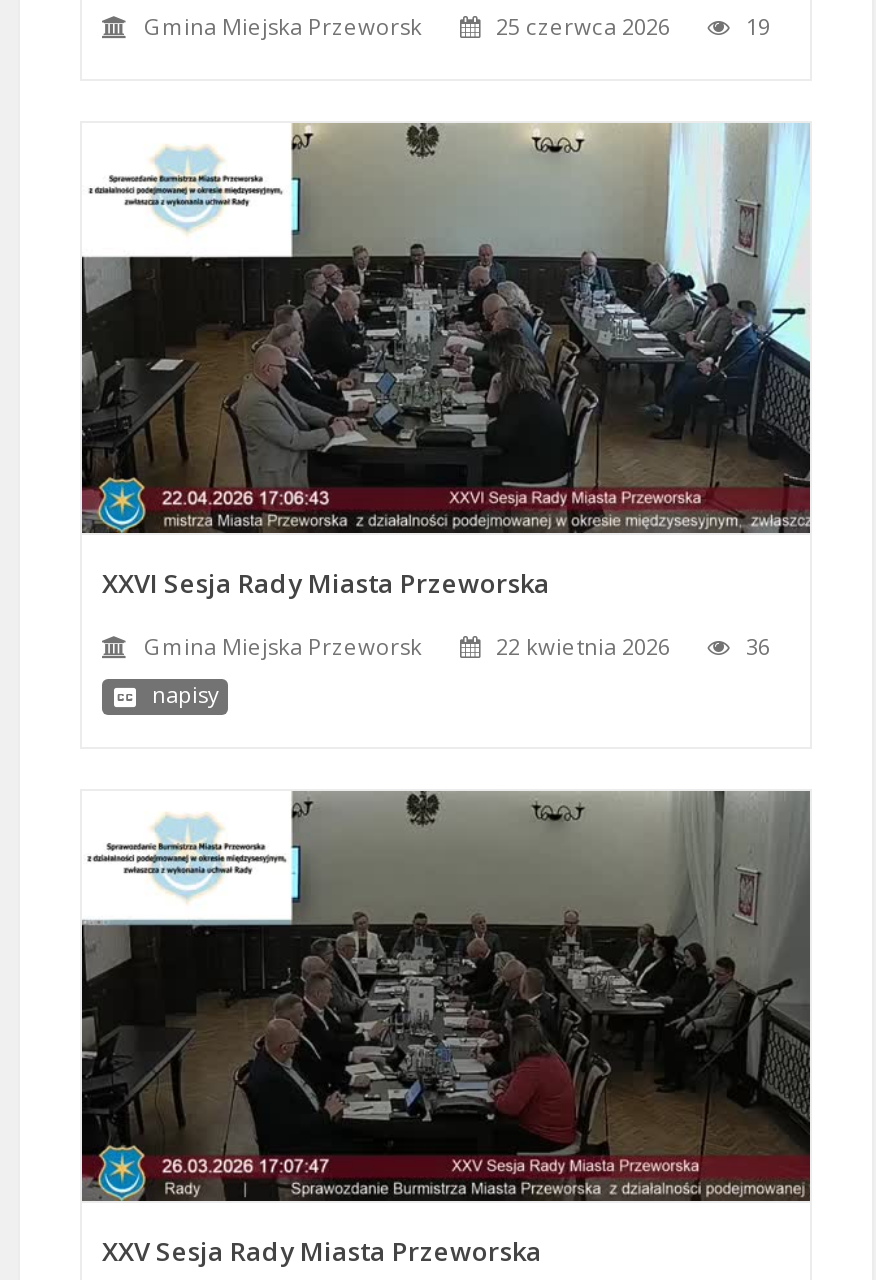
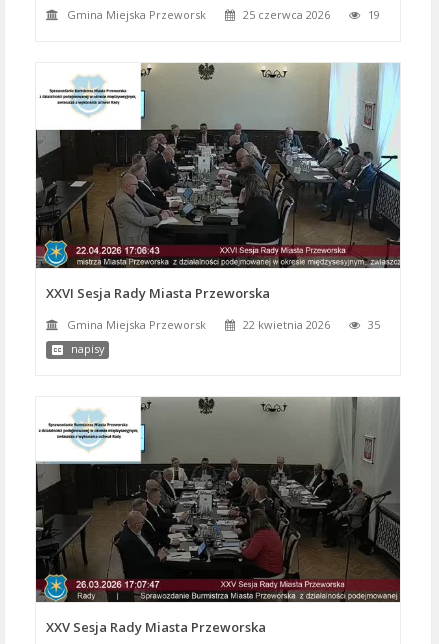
- 36
+ 35
